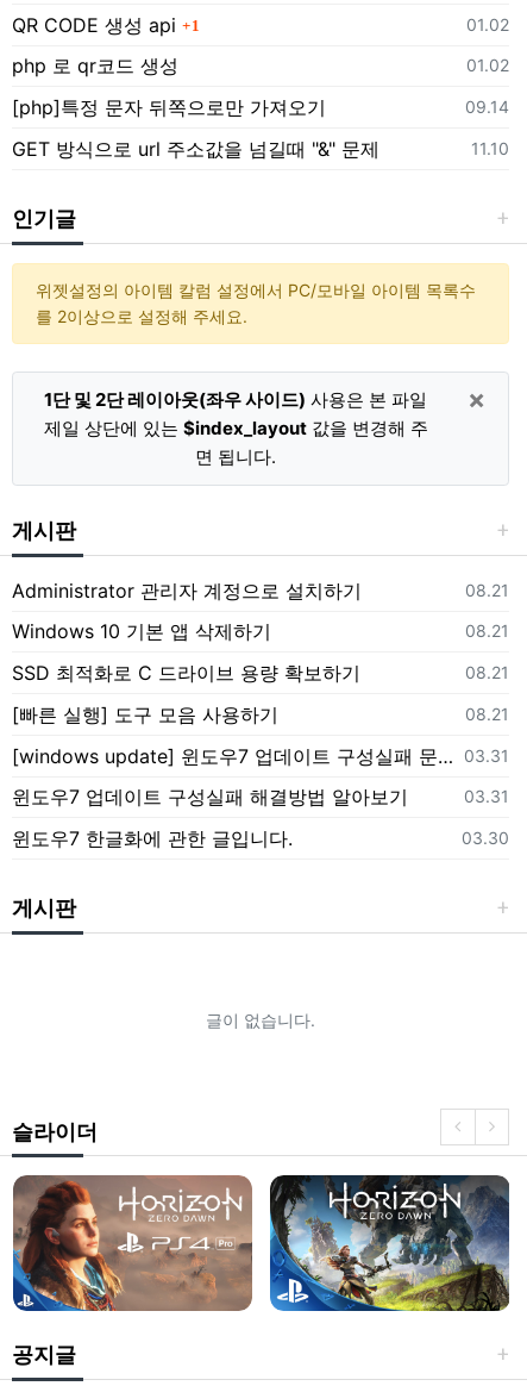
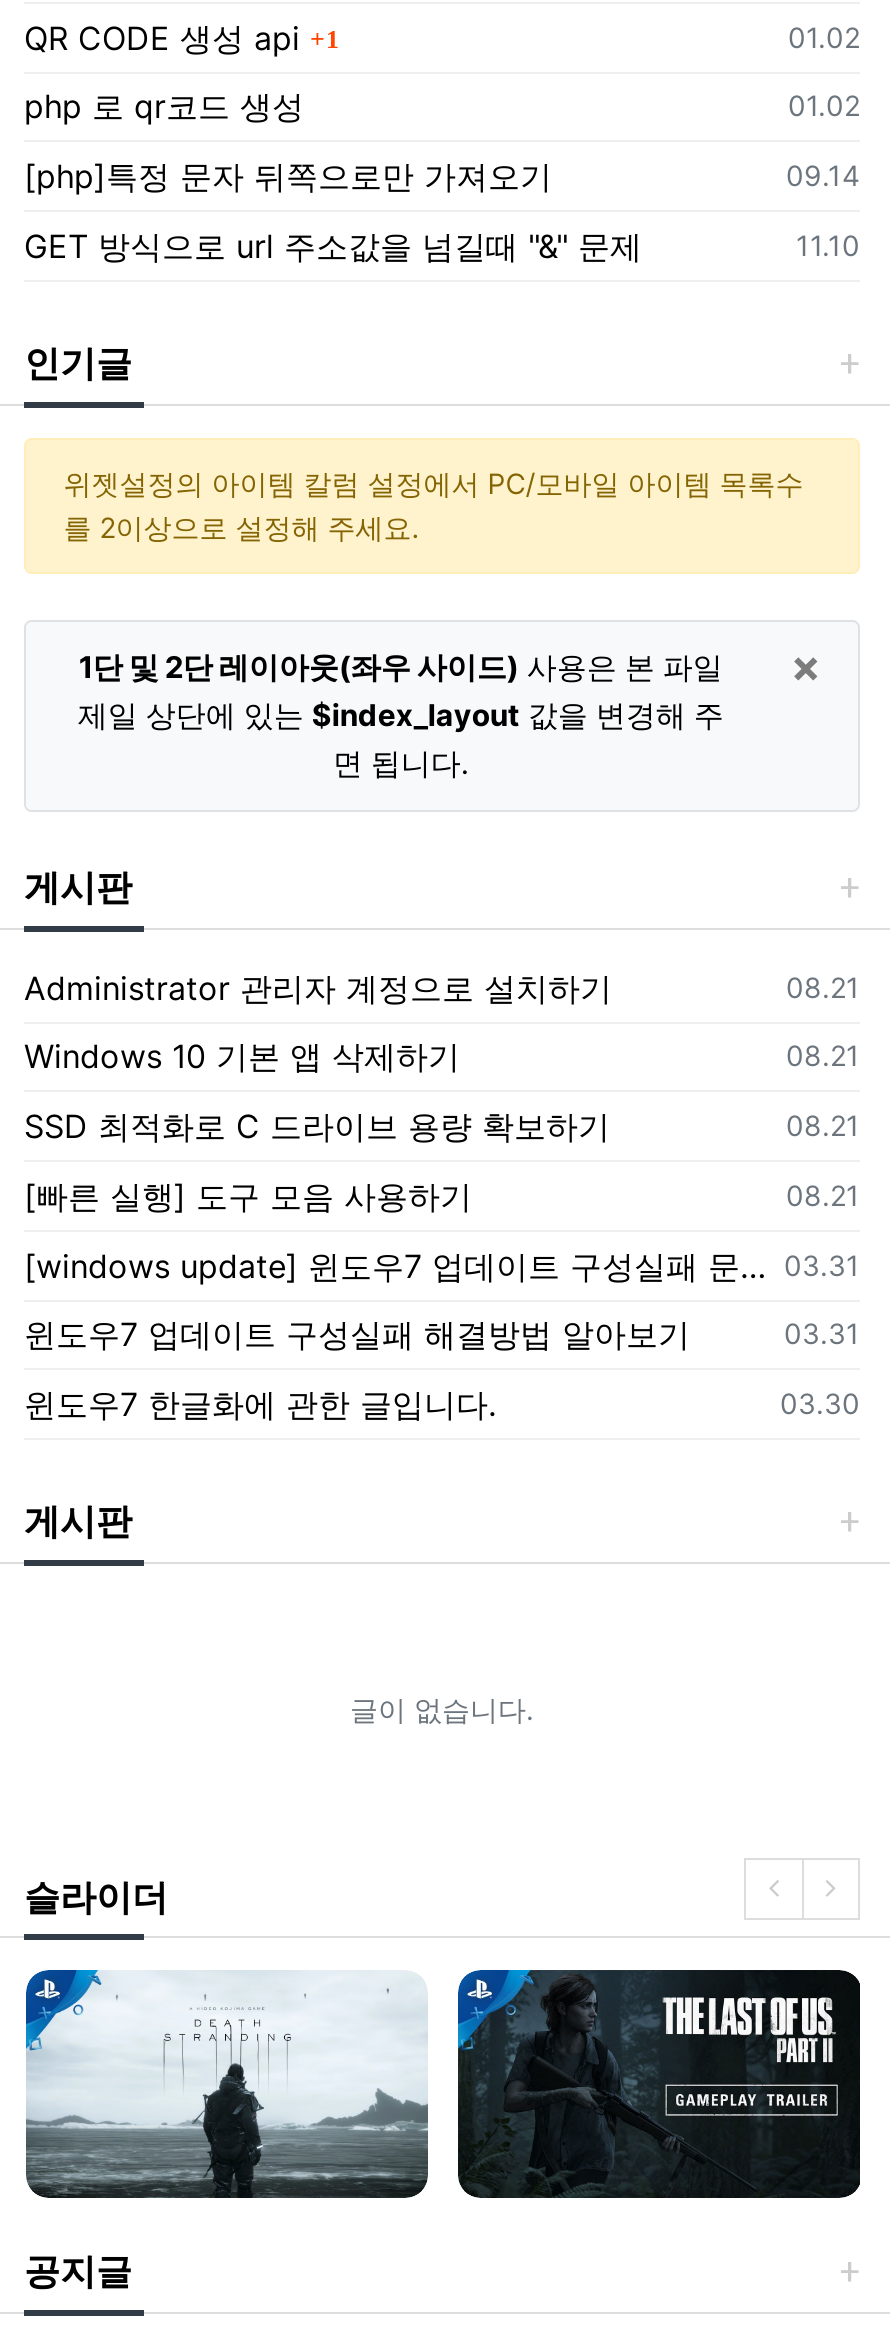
- [image]
+ [image]

- [image]
+ [image]
